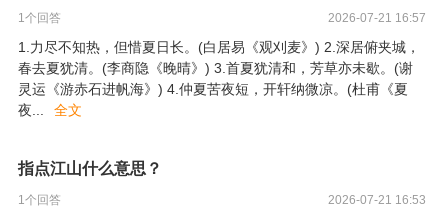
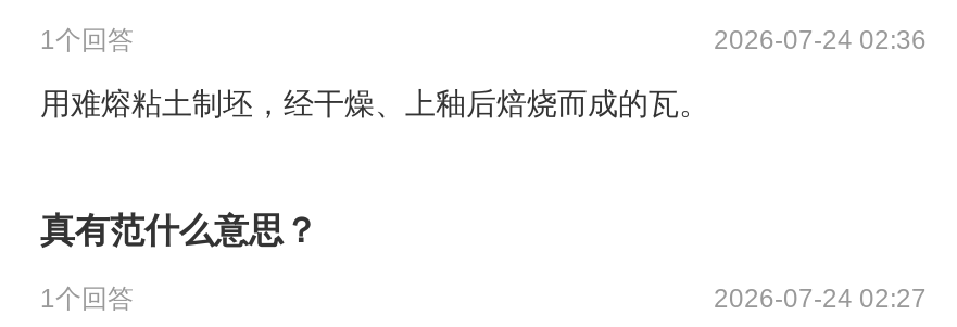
- 2026-07-21 16:57
+ 2026-07-24 02:36

- 1.力尽不知热，但惜夏日长。(白居易《观刈麦》) 2.深居俯夹城，
- 春去夏犹清。(李商隐《晚晴》) 3.首夏犹清和，芳草亦未歇。(谢
- 灵运《游赤石进帆海》) 4.仲夏苦夜短，开轩纳微凉。(杜甫《夏
- 夜...
- 全文
+ 用难熔粘土制坯，经干燥、上釉后焙烧而成的瓦。

- 指点江山什么意思？
+ 真有范什么意思？

- 2026-07-21 16:53
+ 2026-07-24 02:27
